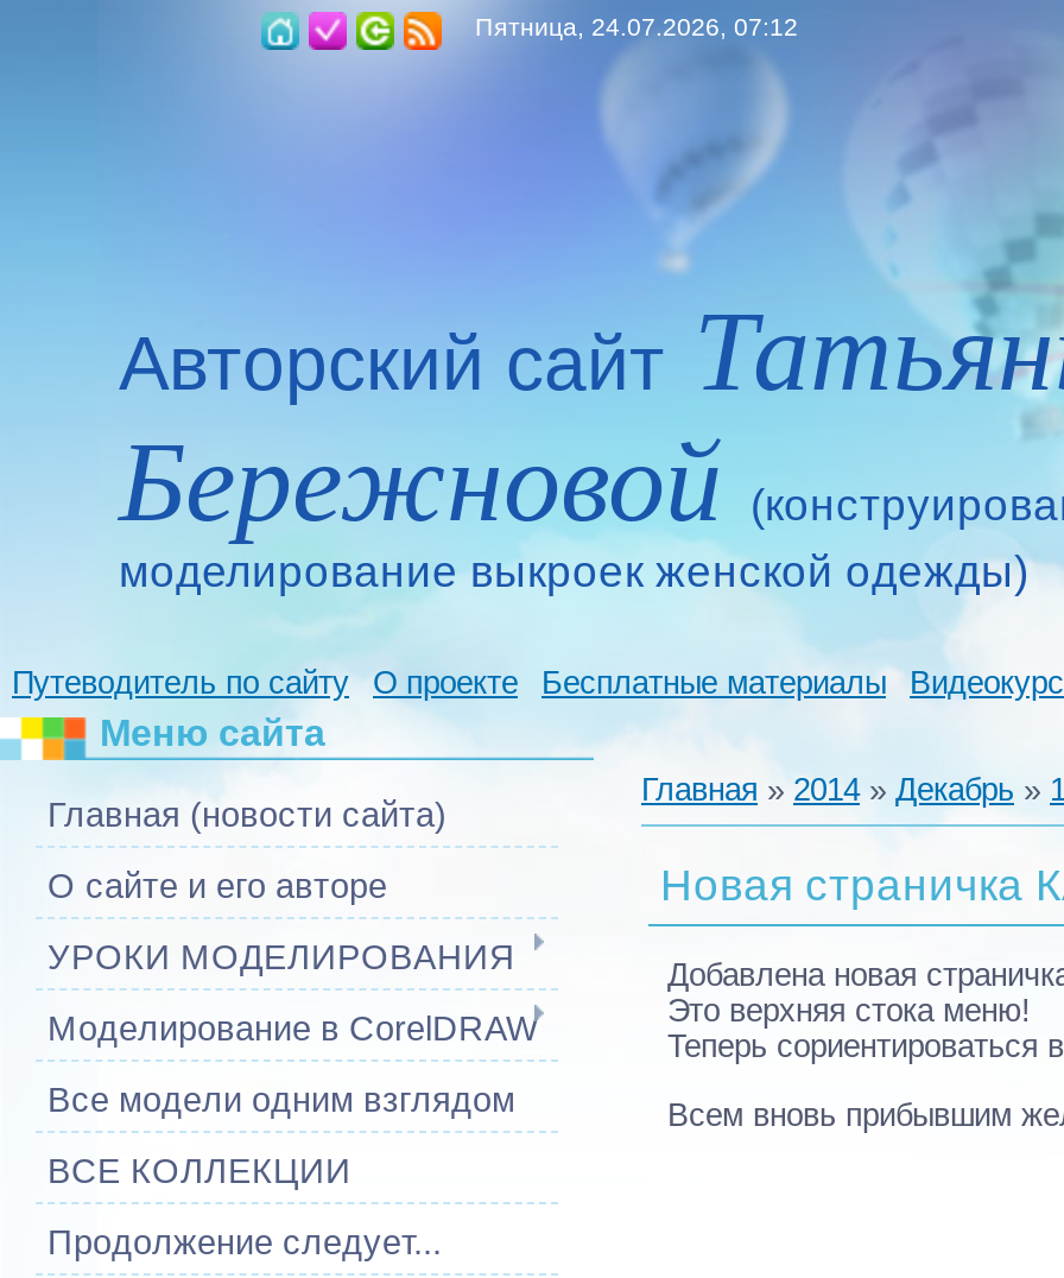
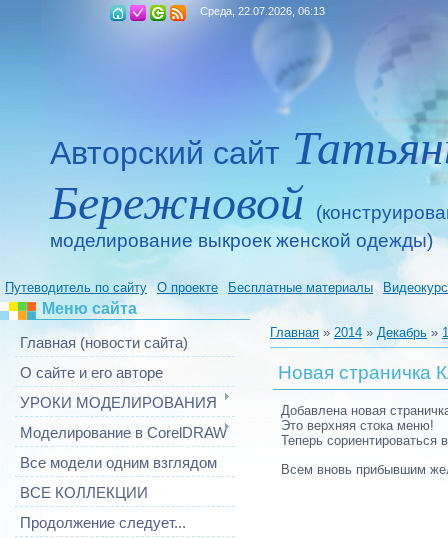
- Пятница, 24.07.2026, 07:12
+ Среда, 22.07.2026, 06:13
